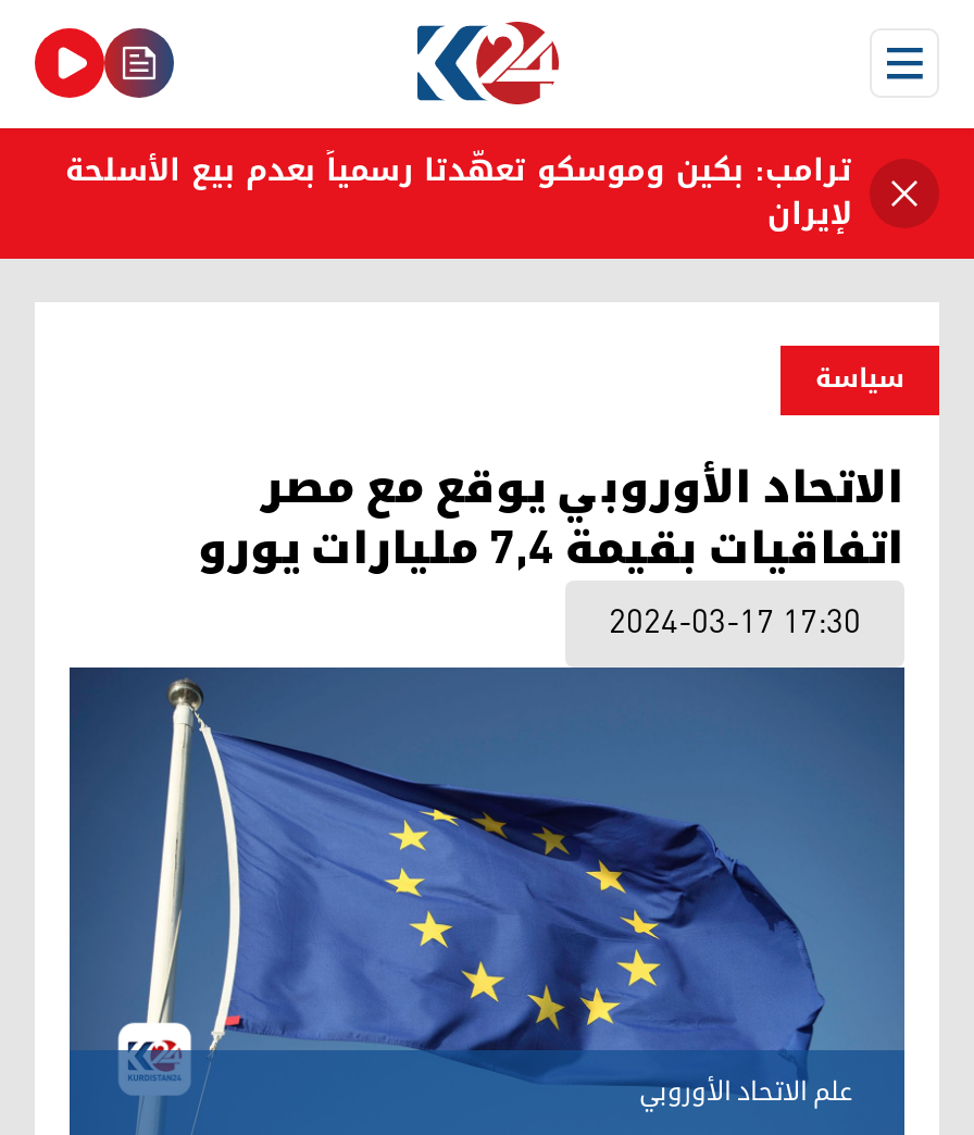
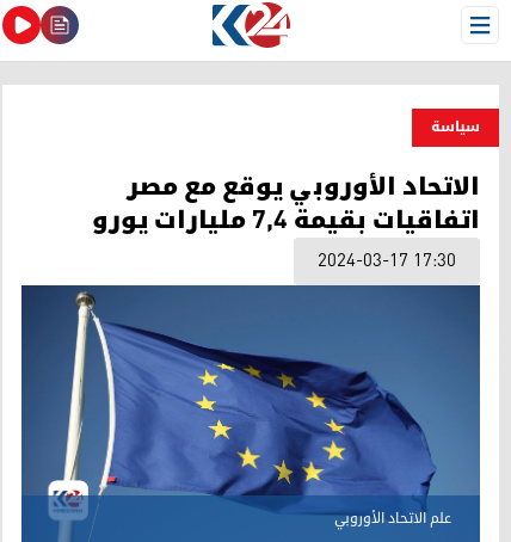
- [image]
- ترامب: بكين وموسكو تعهّدتا رسمياً بعدم بيع الأسلحة
- لإيران
